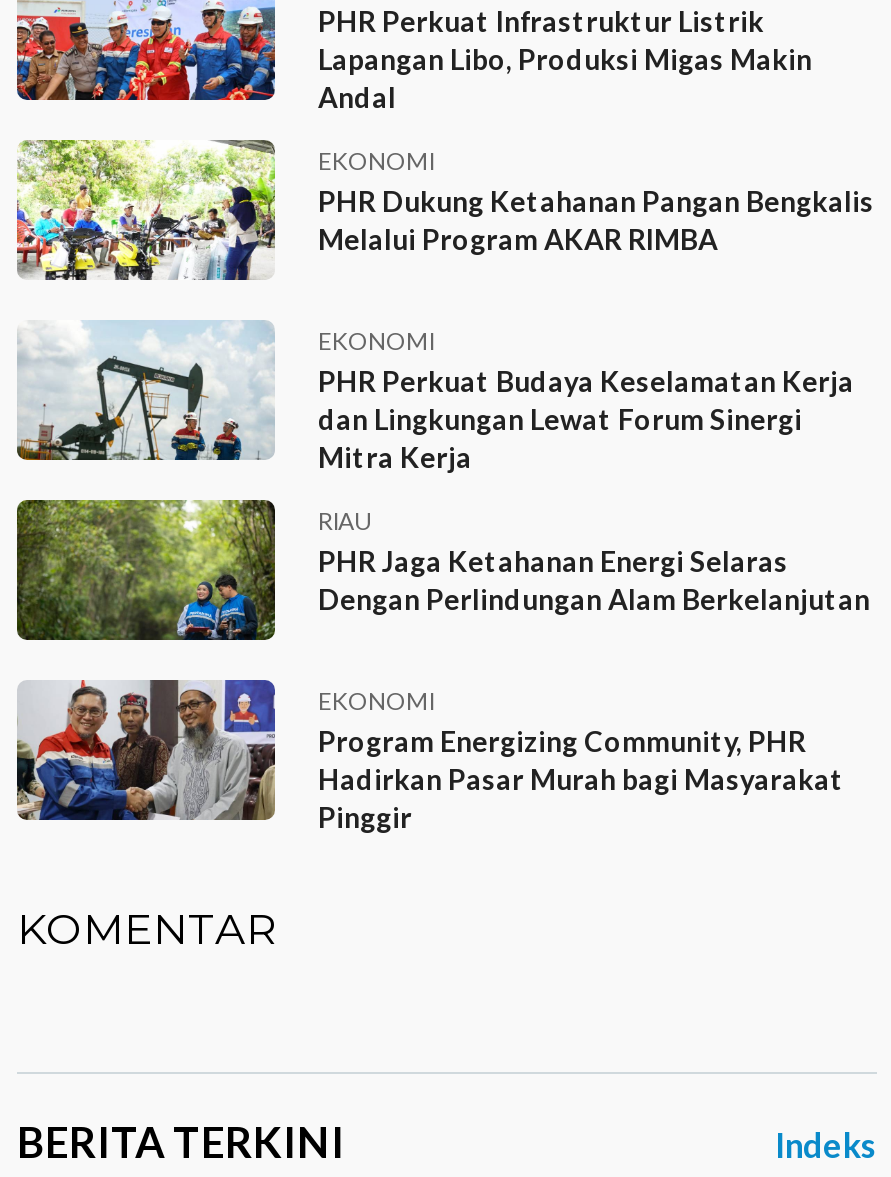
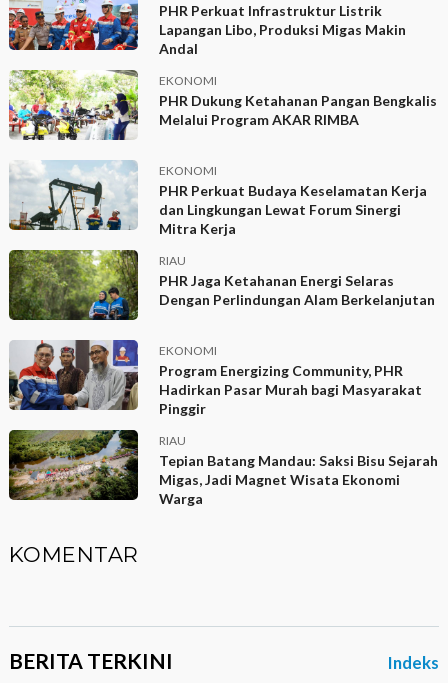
+ [image]
+ RIAU
+ Tepian Batang Mandau: Saksi Bisu Sejarah
+ Migas, Jadi Magnet Wisata Ekonomi
+ Warga
